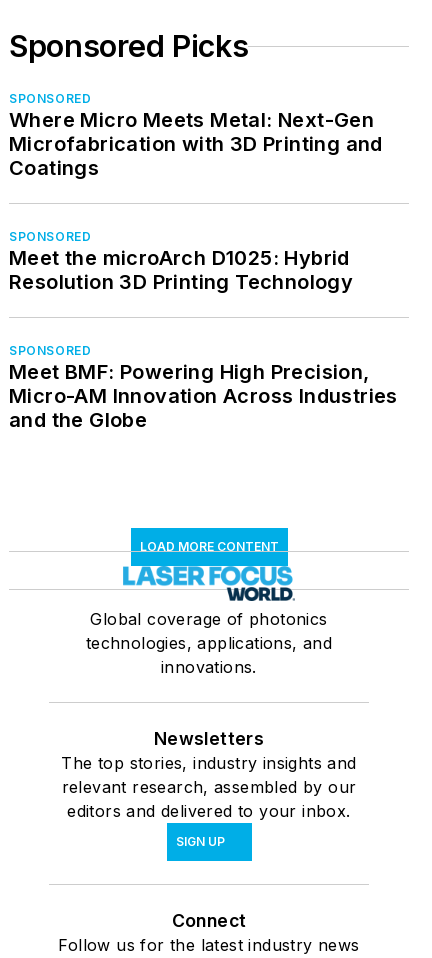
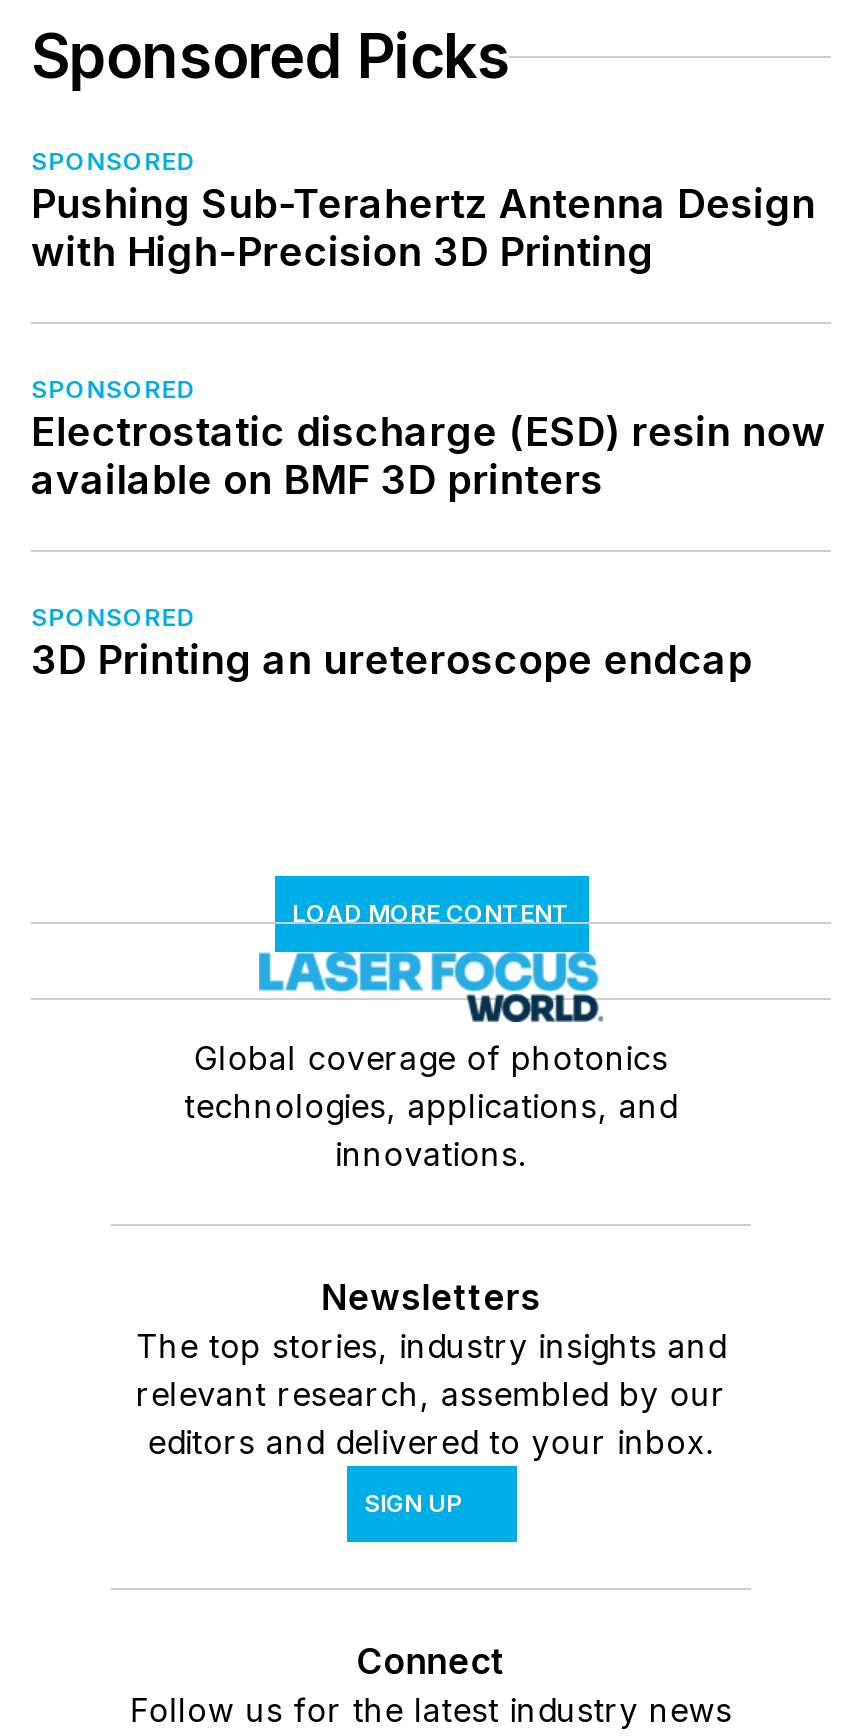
- Where Micro Meets Metal: Next-Gen
- Microfabrication with 3D Printing and
- Coatings
+ Pushing Sub-Terahertz Antenna Design
+ with High-Precision 3D Printing

- Meet the microArch D1025: Hybrid
- Resolution 3D Printing Technology
+ Electrostatic discharge (ESD) resin now
+ available on BMF 3D printers

- Meet BMF: Powering High Precision,
- Micro-AM Innovation Across Industries
- and the Globe
+ 3D Printing an ureteroscope endcap
